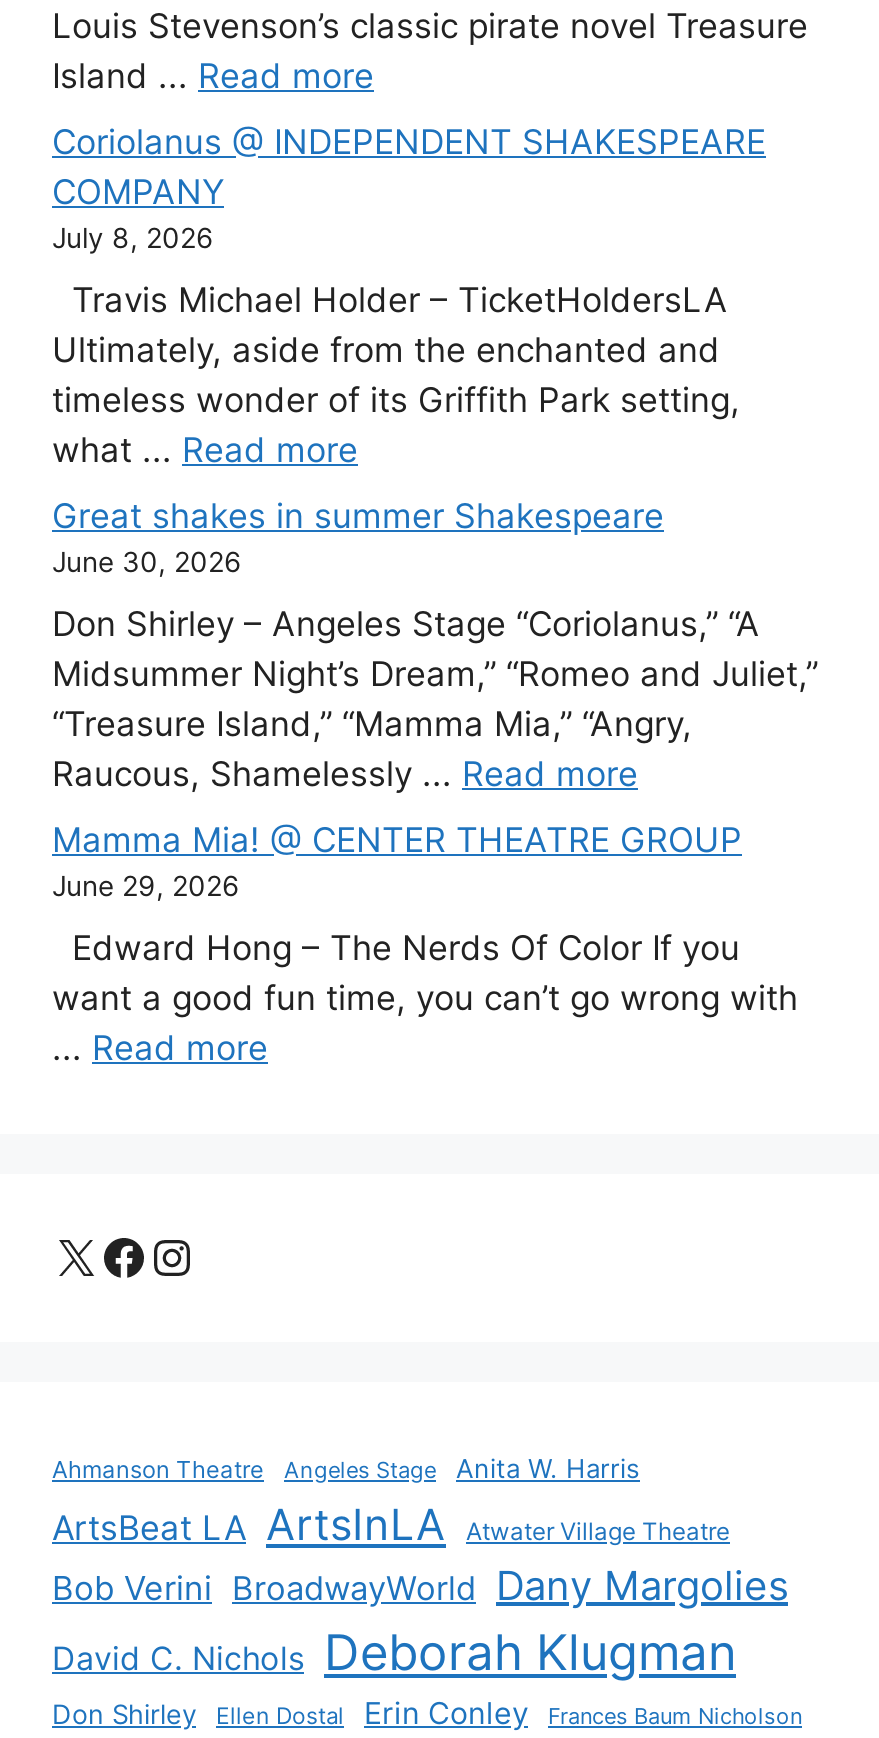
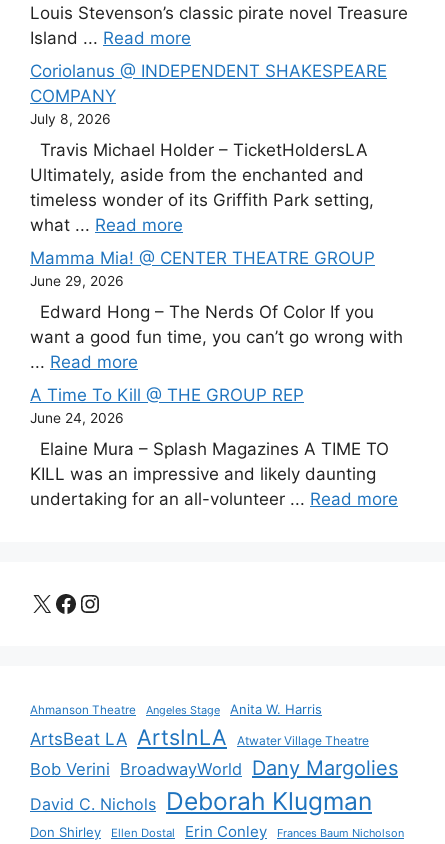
- Great shakes in summer Shakespeare
- June 30, 2026
- Don Shirley – Angeles Stage “Coriolanus,” “A
- Midsummer Night’s Dream,” “Romeo and Juliet,”
- “Treasure Island,” “Mamma Mia,” “Angry,
- Raucous, Shamelessly ... Read more

moved up: Mamma Mia! @ CENTER THEATRE GROUP | June 29, 2026 | Edward Hong – The Nerds Of Color If you | want a good fun time, you can’t go wrong with | ... Read more

+ A Time To Kill @ THE GROUP REP
+ June 24, 2026
+ Elaine Mura – Splash Magazines A TIME TO
+ KILL was an impressive and likely daunting
+ undertaking for an all-volunteer ... Read more
